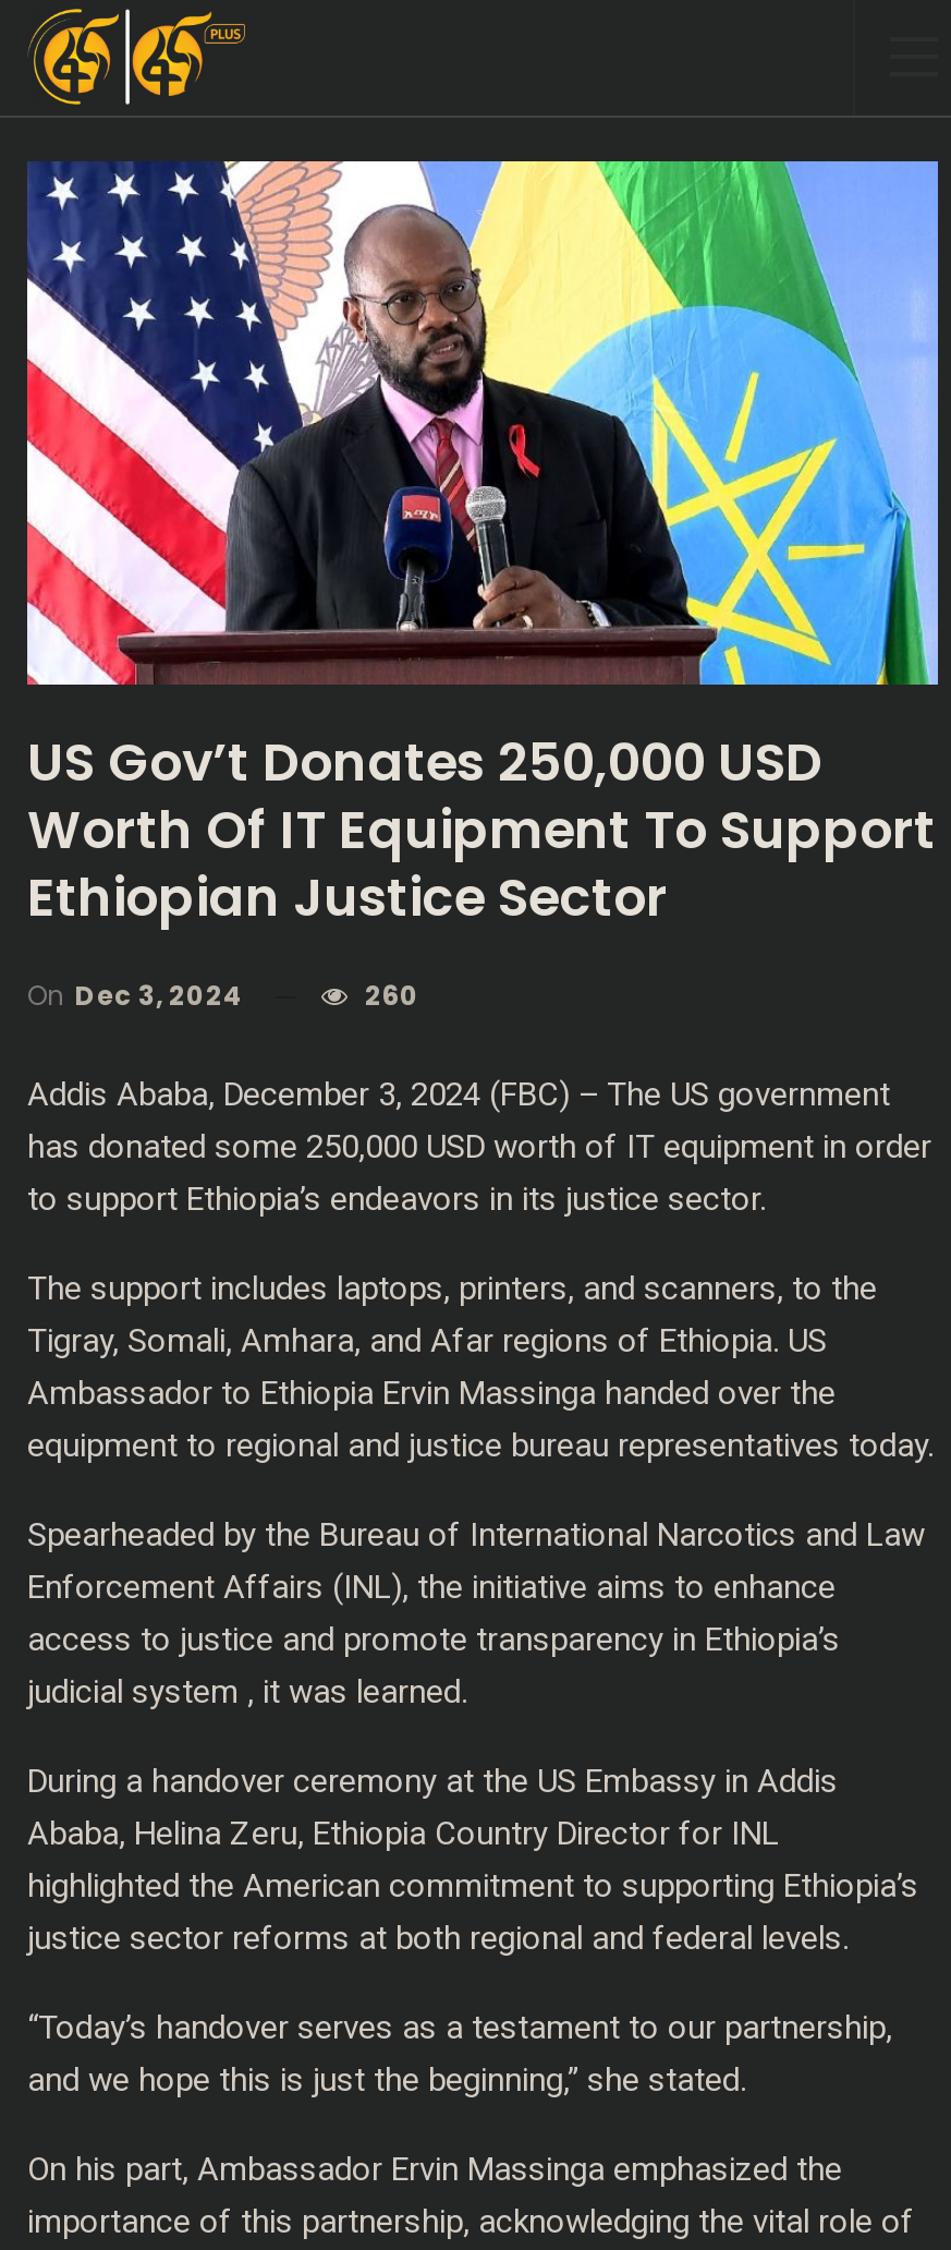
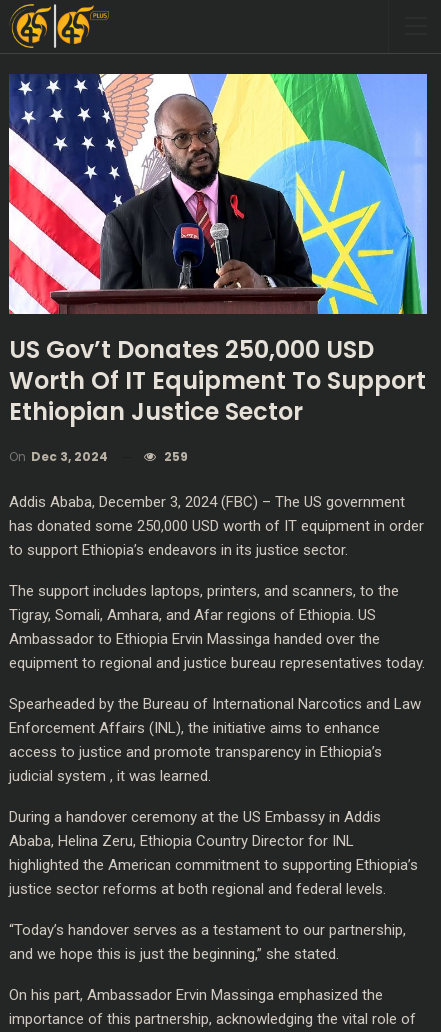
- 260
+ 259
